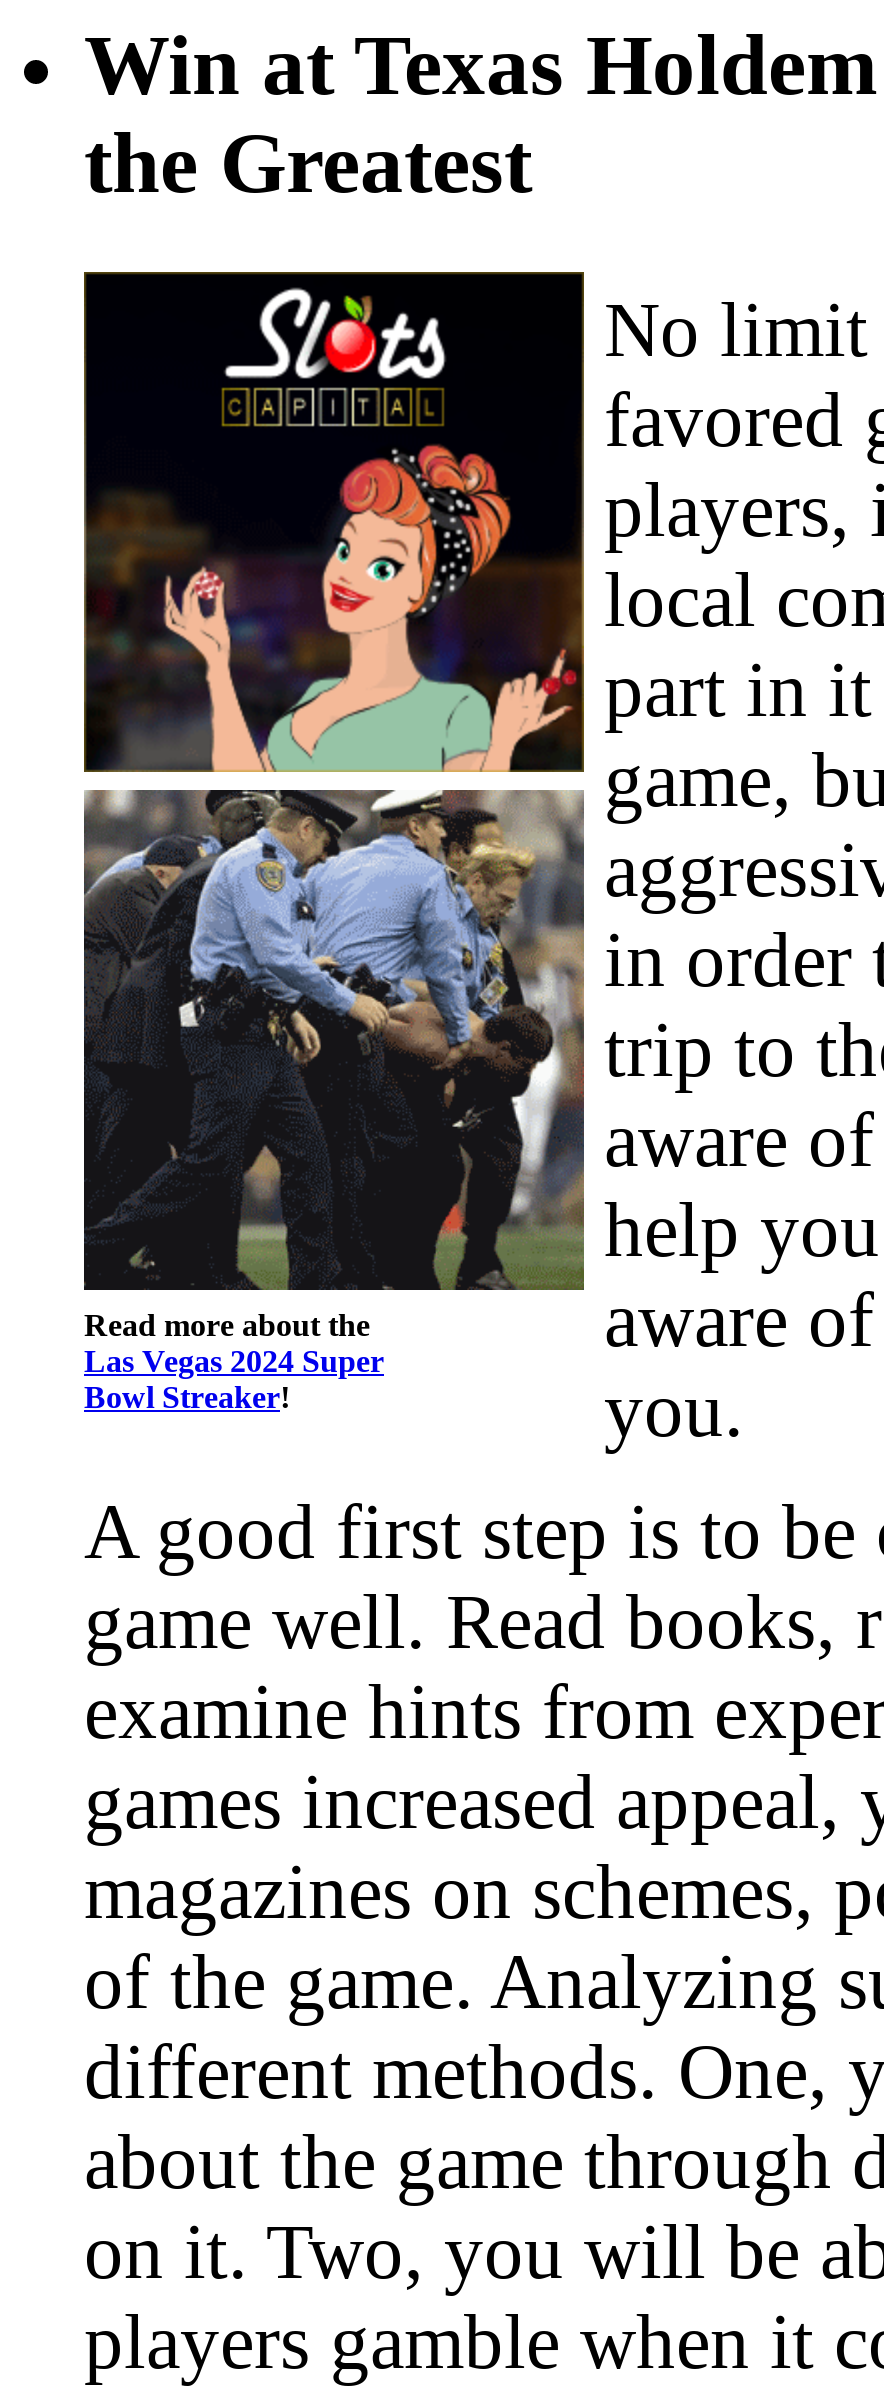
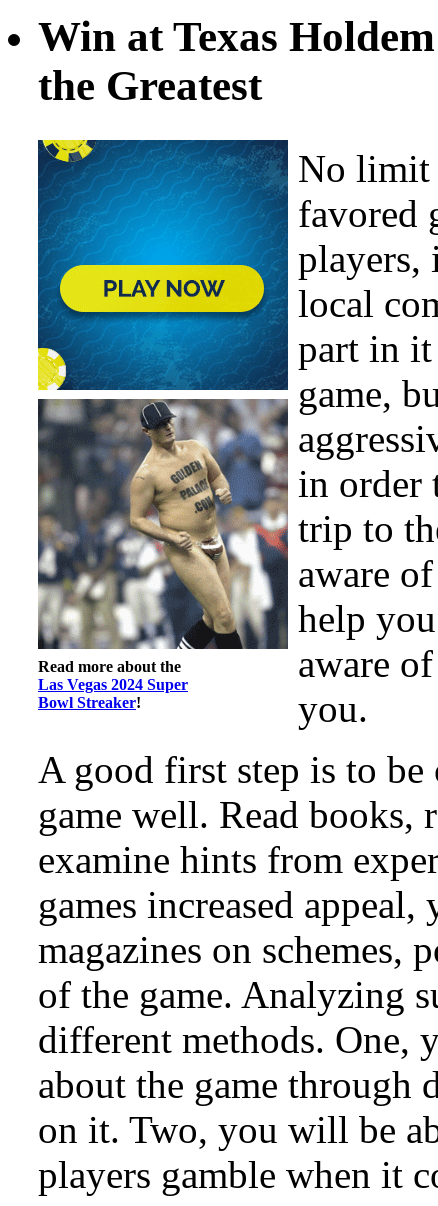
- [image]
+ [image]

- [image]
+ [image]
